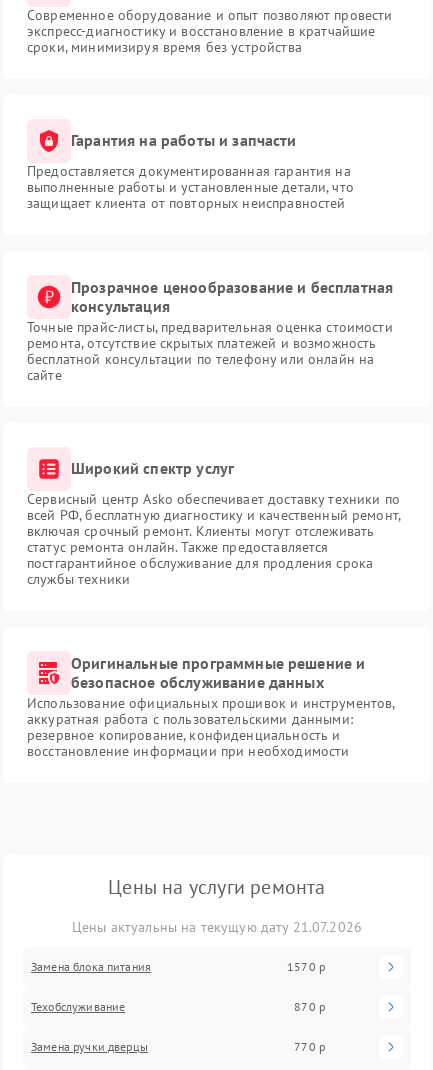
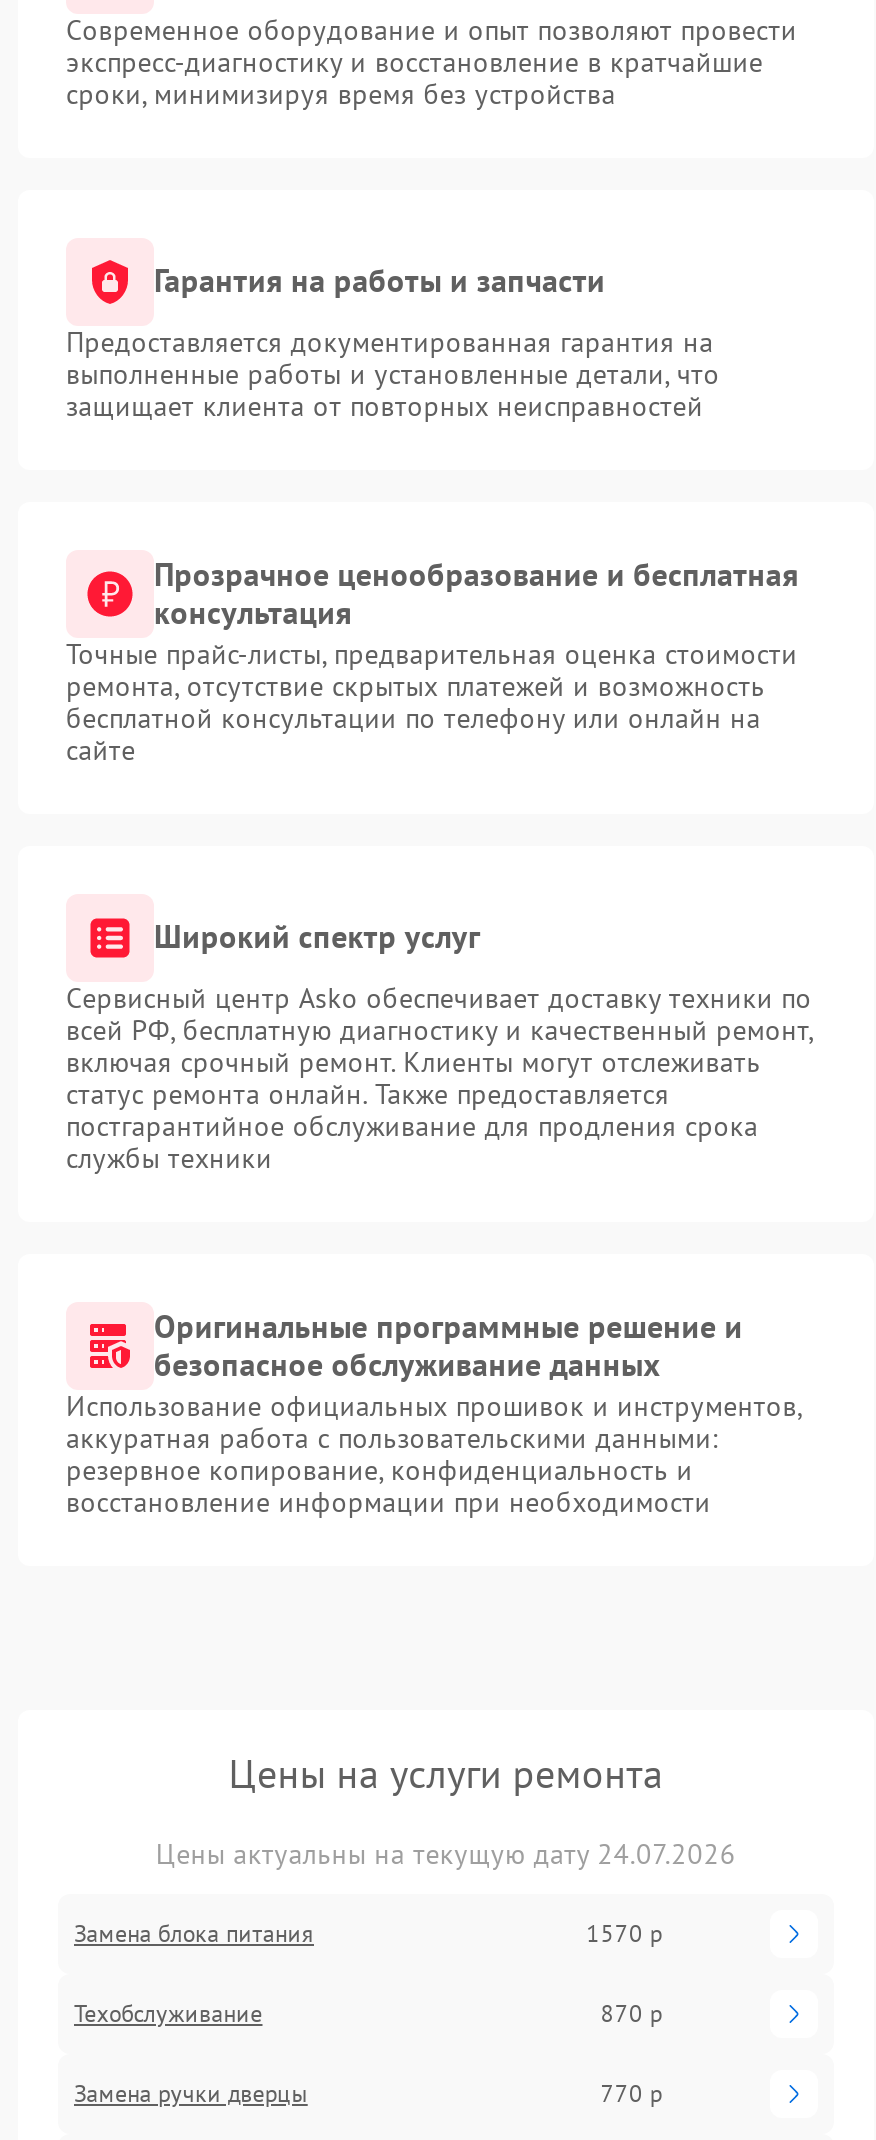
- Цены актуальны на текущую дату 21.07.2026
+ Цены актуальны на текущую дату 24.07.2026
